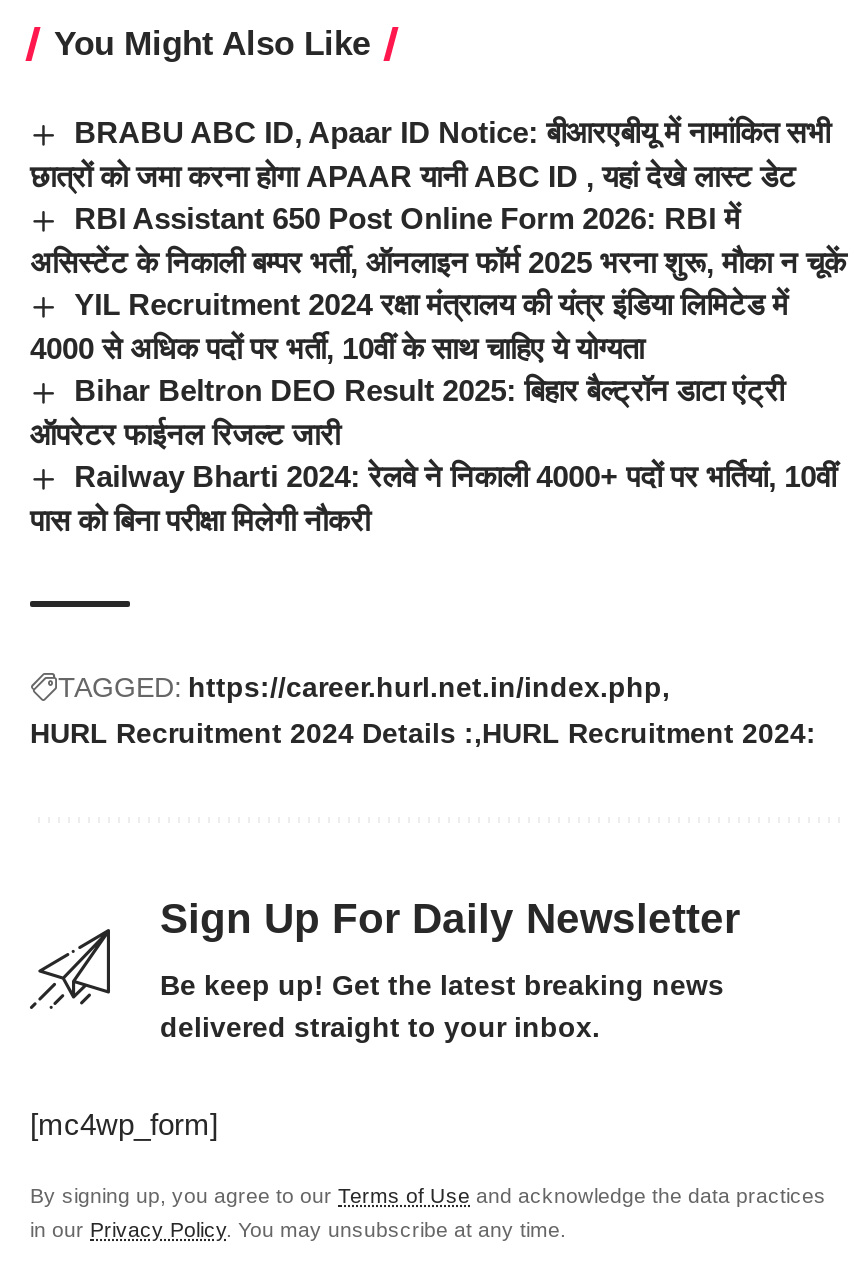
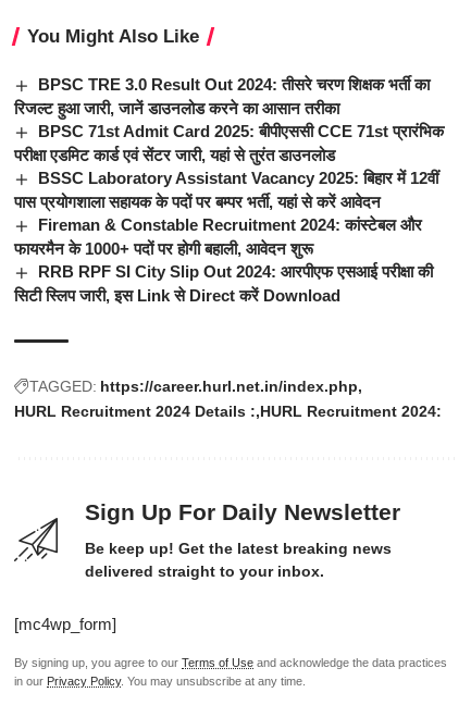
- BRABU ABC ID, Apaar ID Notice: बीआरएबीयू में नामांकित सभी
- छात्रों को जमा करना होगा APAAR यानी ABC ID , यहां देखे लास्ट डेट
- RBI Assistant 650 Post Online Form 2026: RBI में
- असिस्टेंट के निकाली बम्पर भर्ती, ऑनलाइन फॉर्म 2025 भरना शुरू, मौका न चूकें
- YIL Recruitment 2024 रक्षा मंत्रालय की यंत्र इंडिया लिमिटेड में
- 4000 से अधिक पदों पर भर्ती, 10वीं के साथ चाहिए ये योग्यता
- Bihar Beltron DEO Result 2025: बिहार बैल्ट्रॉन डाटा एंट्री
- ऑपरेटर फाईनल रिजल्ट जारी
- Railway Bharti 2024: रेलवे ने निकाली 4000+ पदों पर भर्तियां, 10वीं
- पास को बिना परीक्षा मिलेगी नौकरी
+ BPSC TRE 3.0 Result Out 2024: तीसरे चरण शिक्षक भर्ती का
+ रिजल्ट हुआ जारी, जानें डाउनलोड करने का आसान तरीका
+ BPSC 71st Admit Card 2025: बीपीएससी CCE 71st प्रारंभिक
+ परीक्षा एडमिट कार्ड एवं सेंटर जारी, यहां से तुरंत डाउनलोड
+ BSSC Laboratory Assistant Vacancy 2025: बिहार में 12वीं
+ पास प्रयोगशाला सहायक के पदों पर बम्पर भर्ती, यहां से करें आवेदन
+ Fireman & Constable Recruitment 2024: कांस्टेबल और
+ फायरमैन के 1000+ पदों पर होगी बहाली, आवेदन शुरू
+ RRB RPF SI City Slip Out 2024: आरपीएफ एसआई परीक्षा की
+ सिटी स्लिप जारी, इस Link से Direct करें Download
